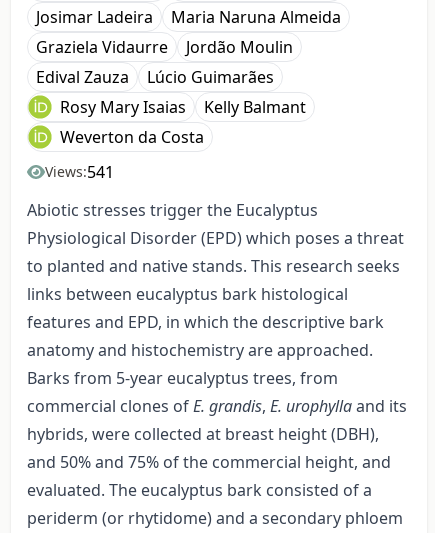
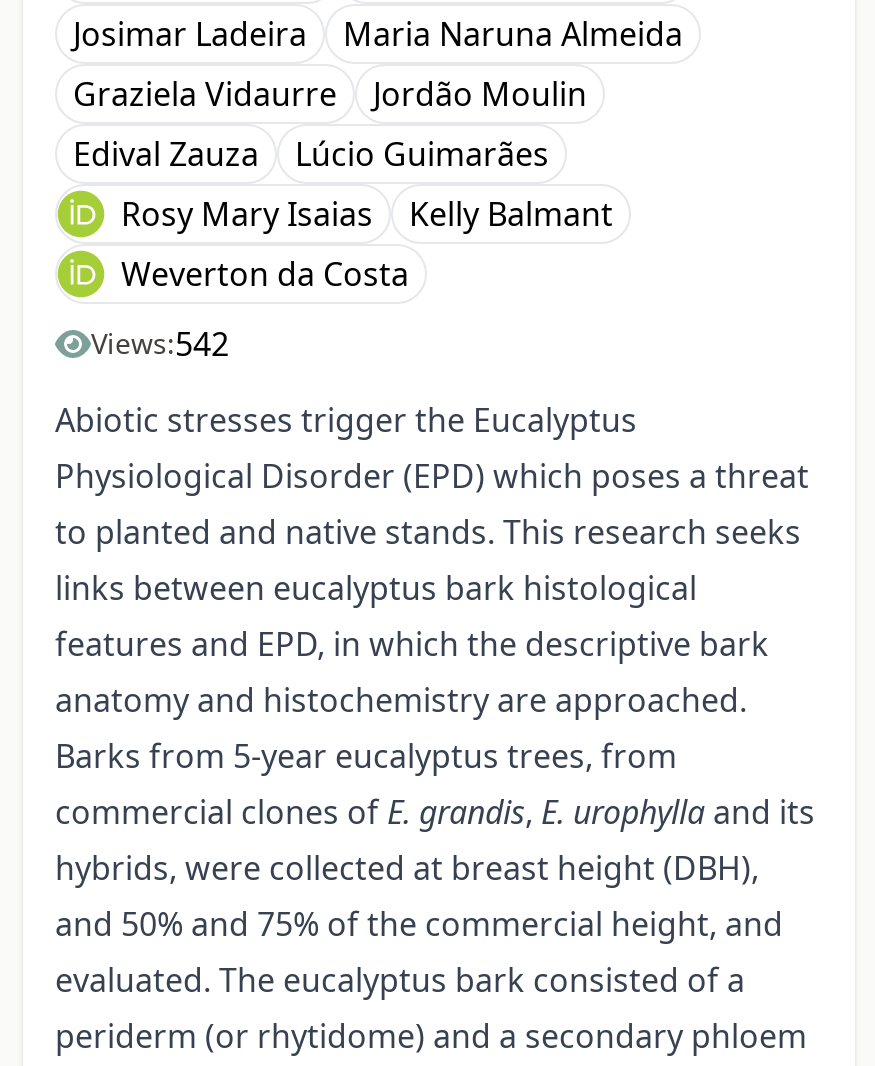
- Views:541
+ Views:542
